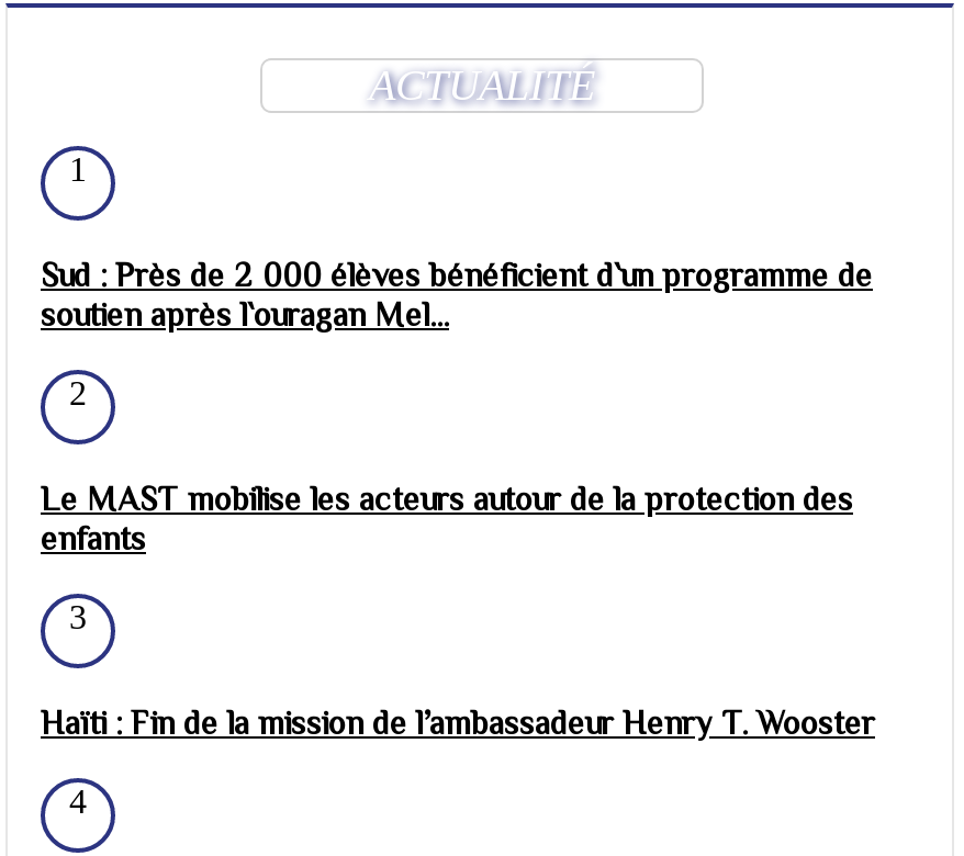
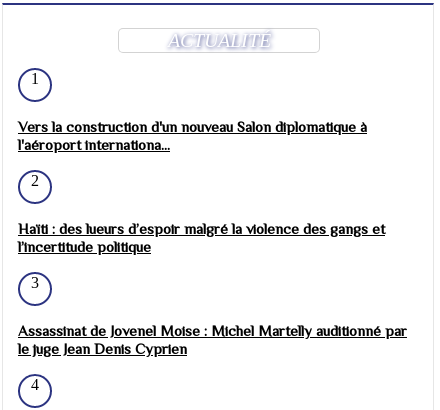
- Sud : Près de 2 000 élèves bénéficient d`un programme de
- soutien après l`ouragan Mel...
+ Vers la construction d'un nouveau Salon diplomatique à
+ l'aéroport internationa...

- Le MAST mobilise les acteurs autour de la protection des
- enfants
+ Haïti : des lueurs d’espoir malgré la violence des gangs et
+ l’incertitude politique

- Haïti : Fin de la mission de l’ambassadeur Henry T. Wooster
+ Assassinat de Jovenel Moise : Michel Martelly auditionné par
+ le juge Jean Denis Cyprien
